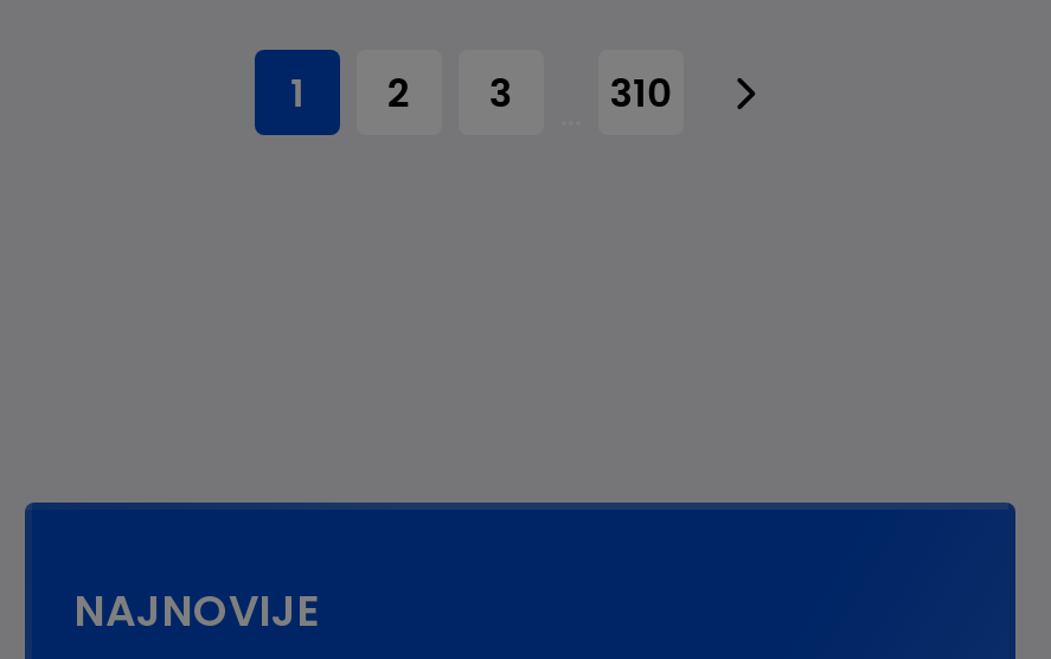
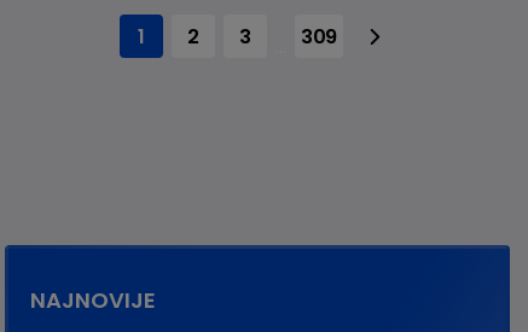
- 1 2 3 ... 310
+ 1 2 3 ... 309
